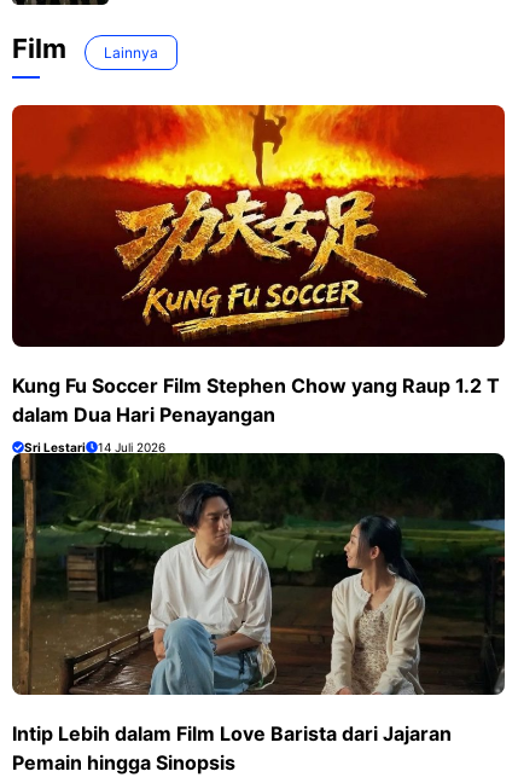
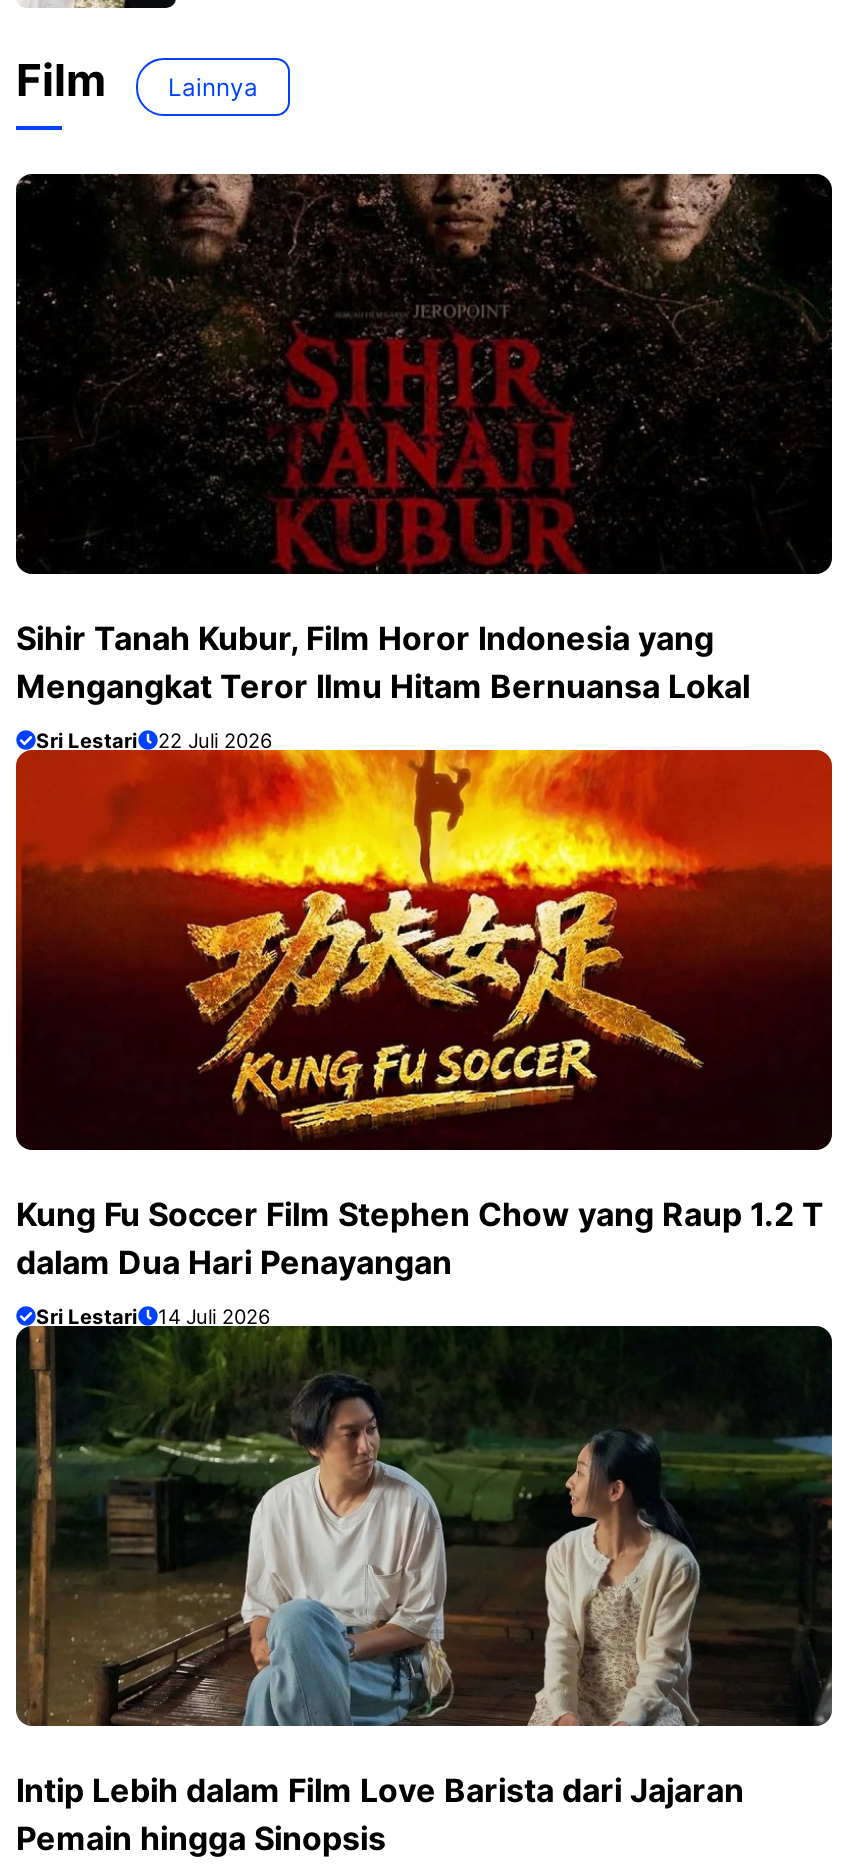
+ [image]
+ Sihir Tanah Kubur, Film Horor Indonesia yang
+ Mengangkat Teror Ilmu Hitam Bernuansa Lokal
+ Sri Lestari
+ 22 Juli 2026
